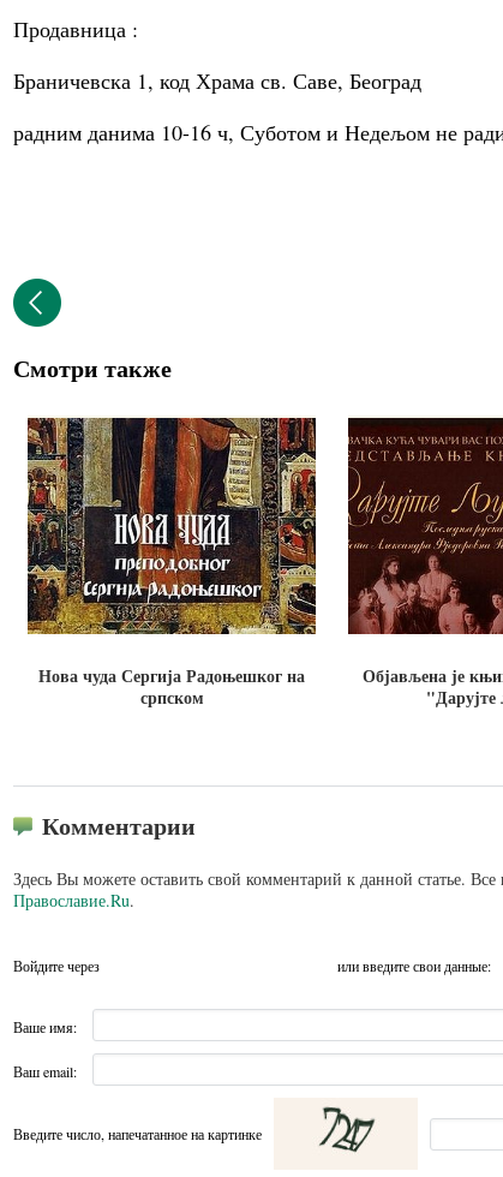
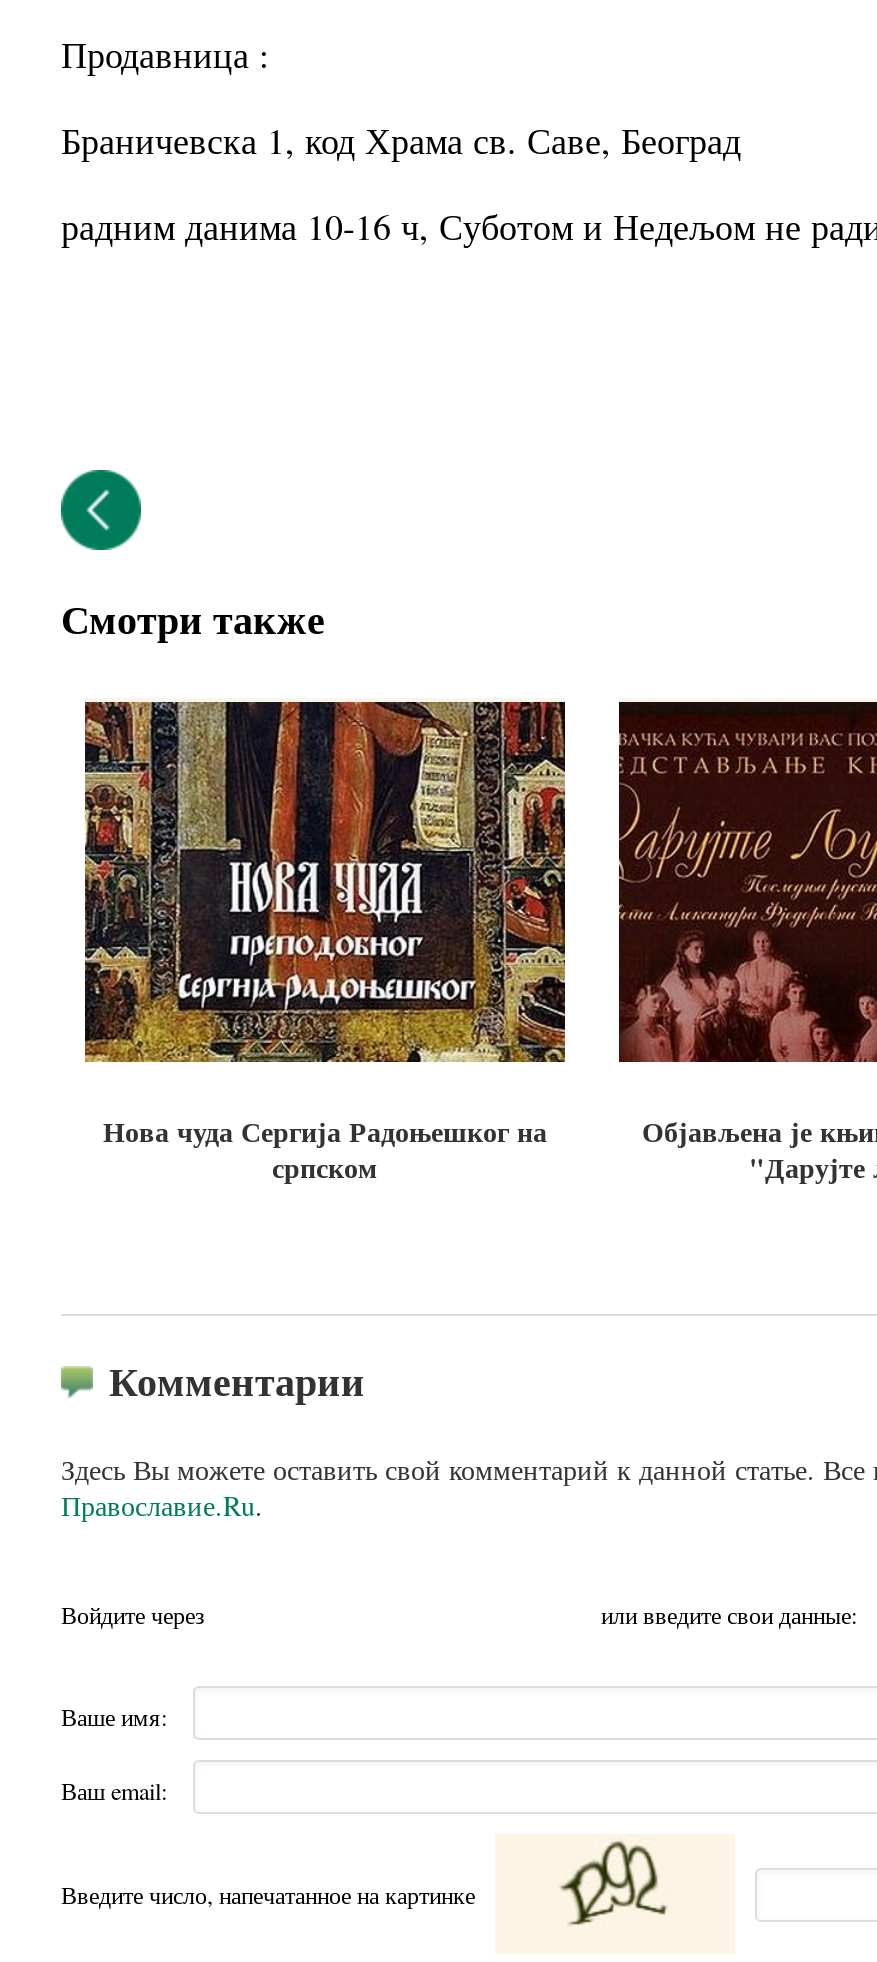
- [image]
+ [image]
